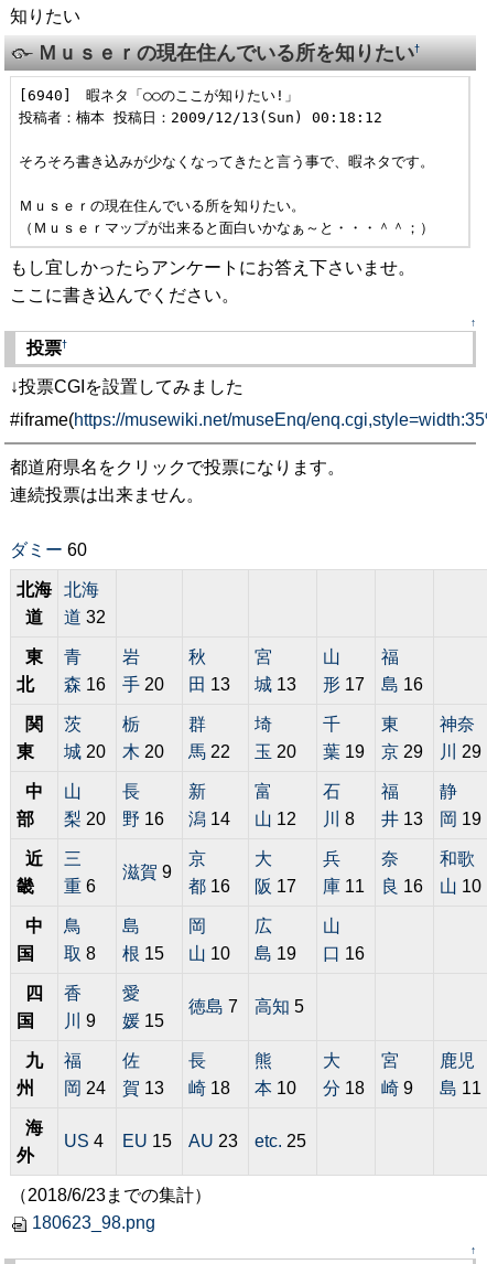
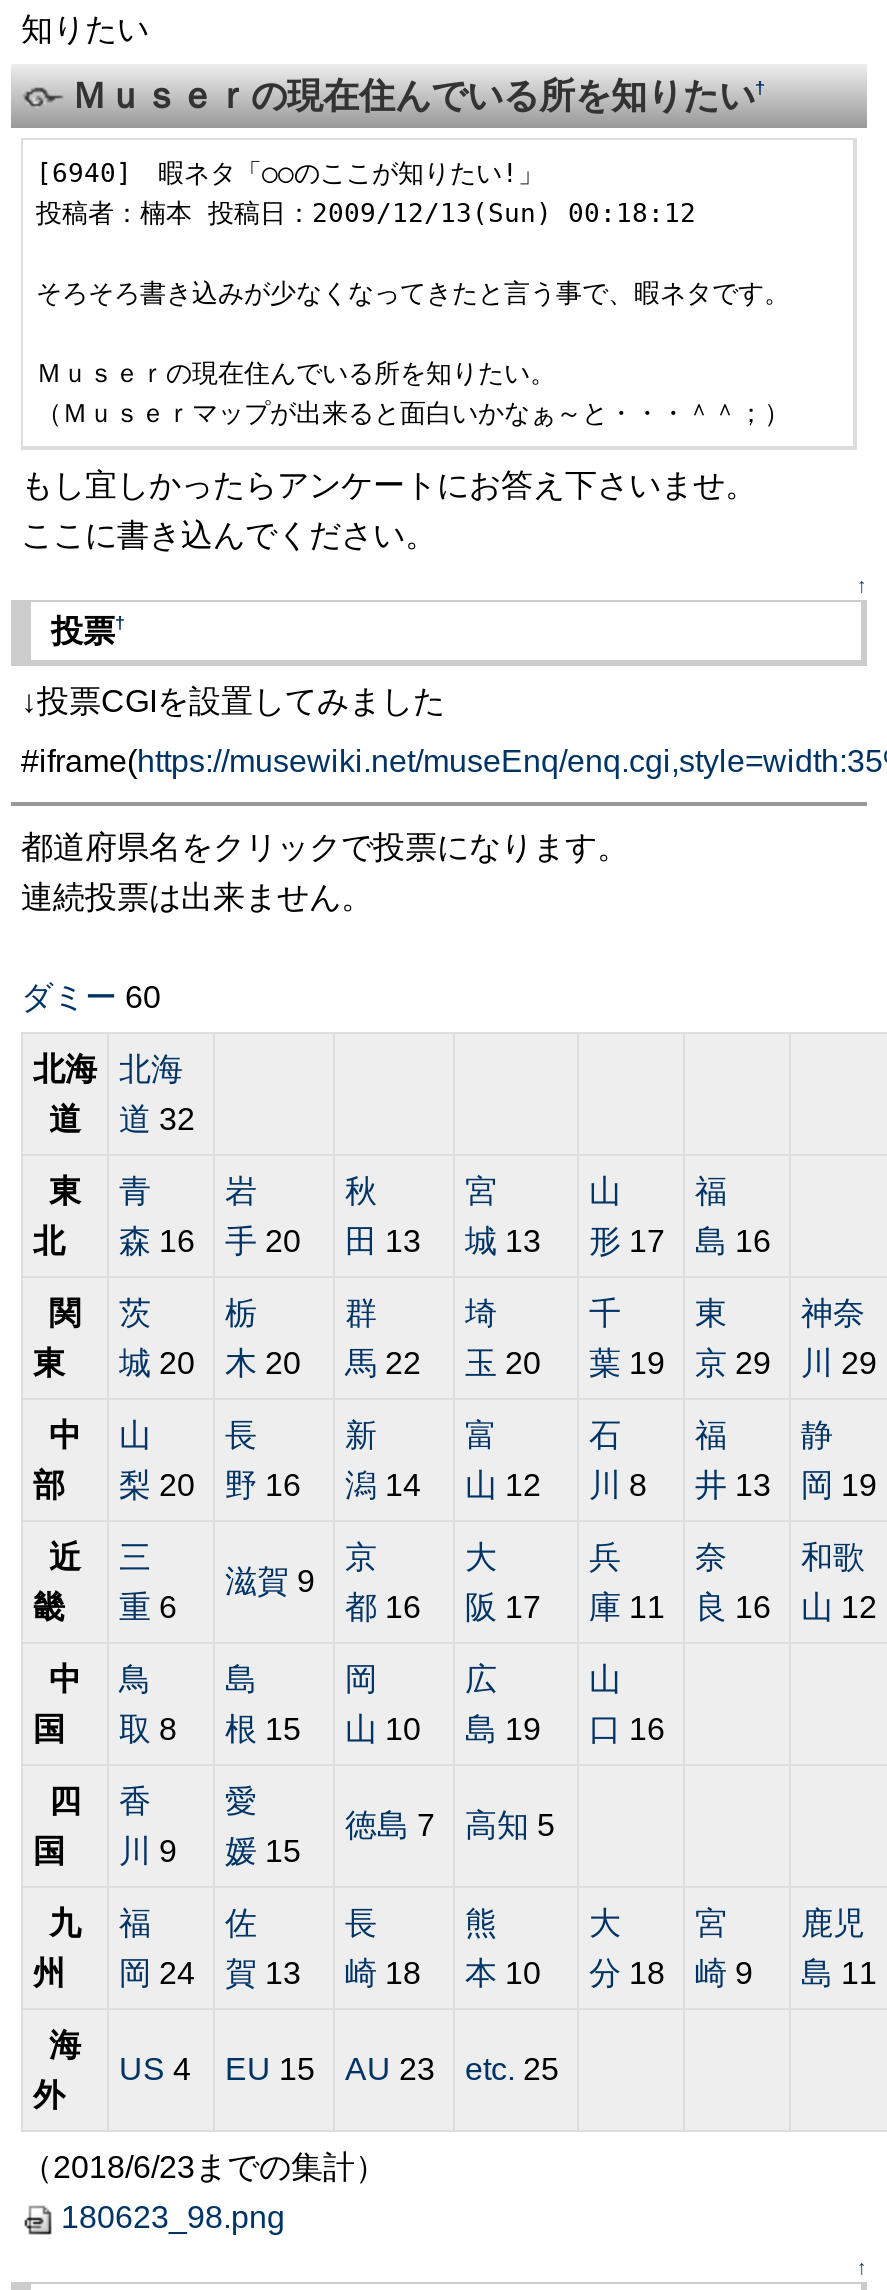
- 都16 阪17 庫11 良16 山10
+ 都16 阪17 庫11 良16 山12
